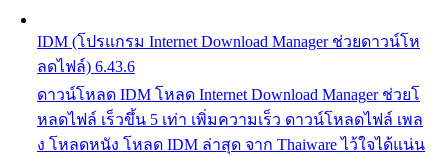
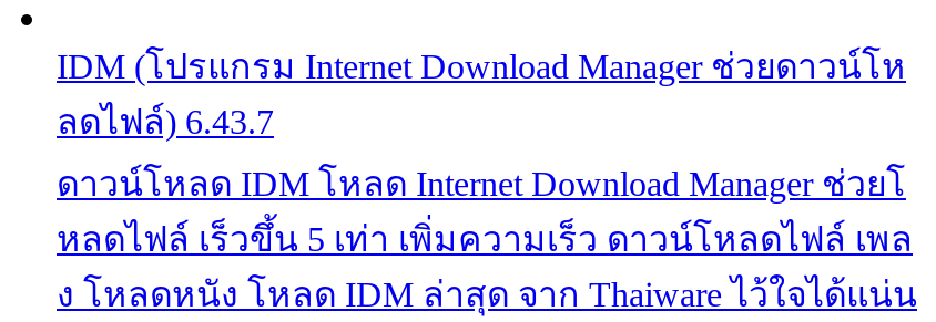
- ลดไฟล์) 6.43.6
+ ลดไฟล์) 6.43.7
